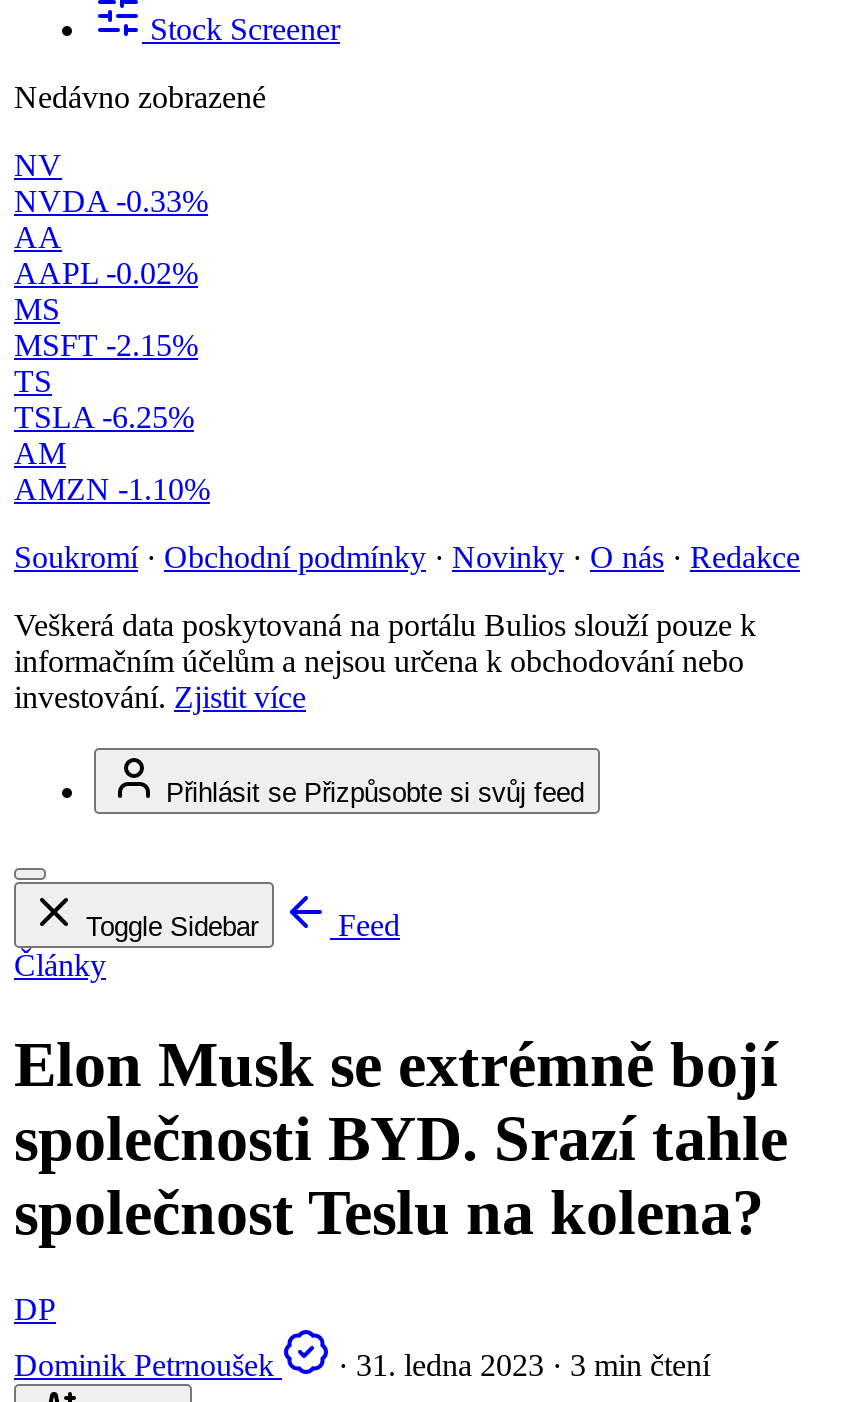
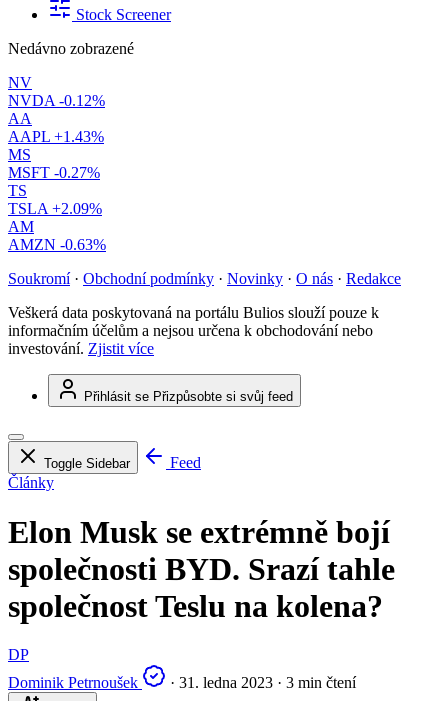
- NVDA -0.33%
+ NVDA -0.12%

- AAPL -0.02%
+ AAPL +1.43%

- MSFT -2.15%
+ MSFT -0.27%

- TSLA -6.25%
+ TSLA +2.09%

- AMZN -1.10%
+ AMZN -0.63%
